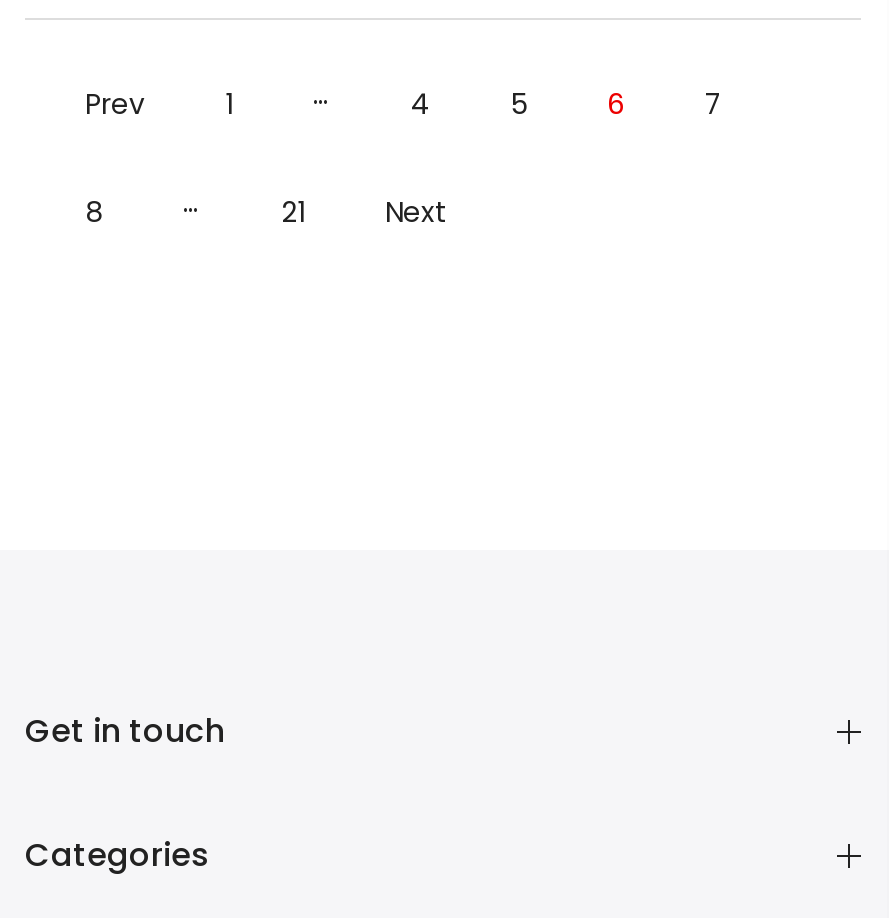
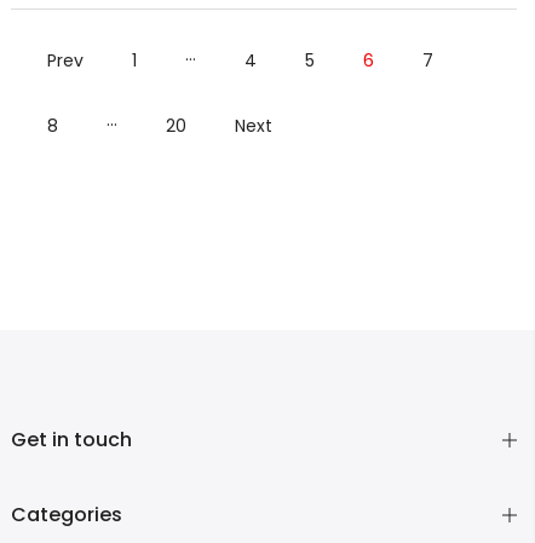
- 21
+ 20
